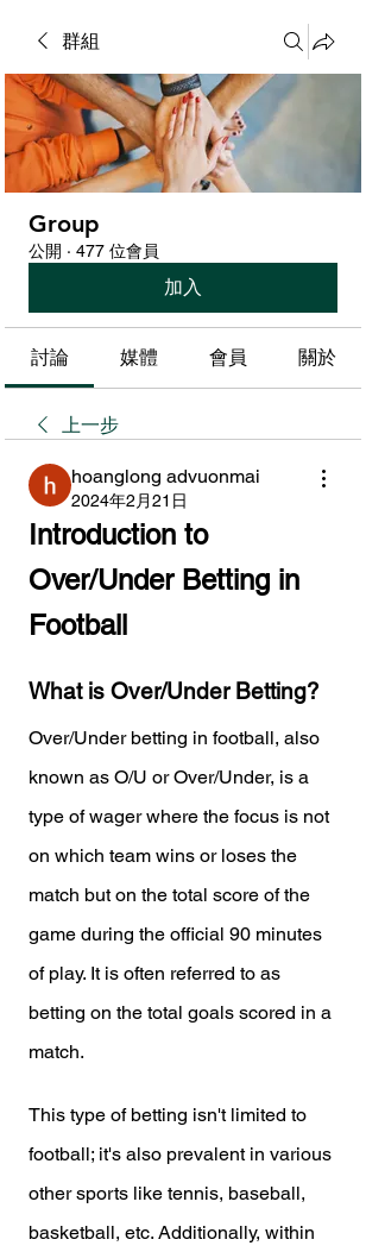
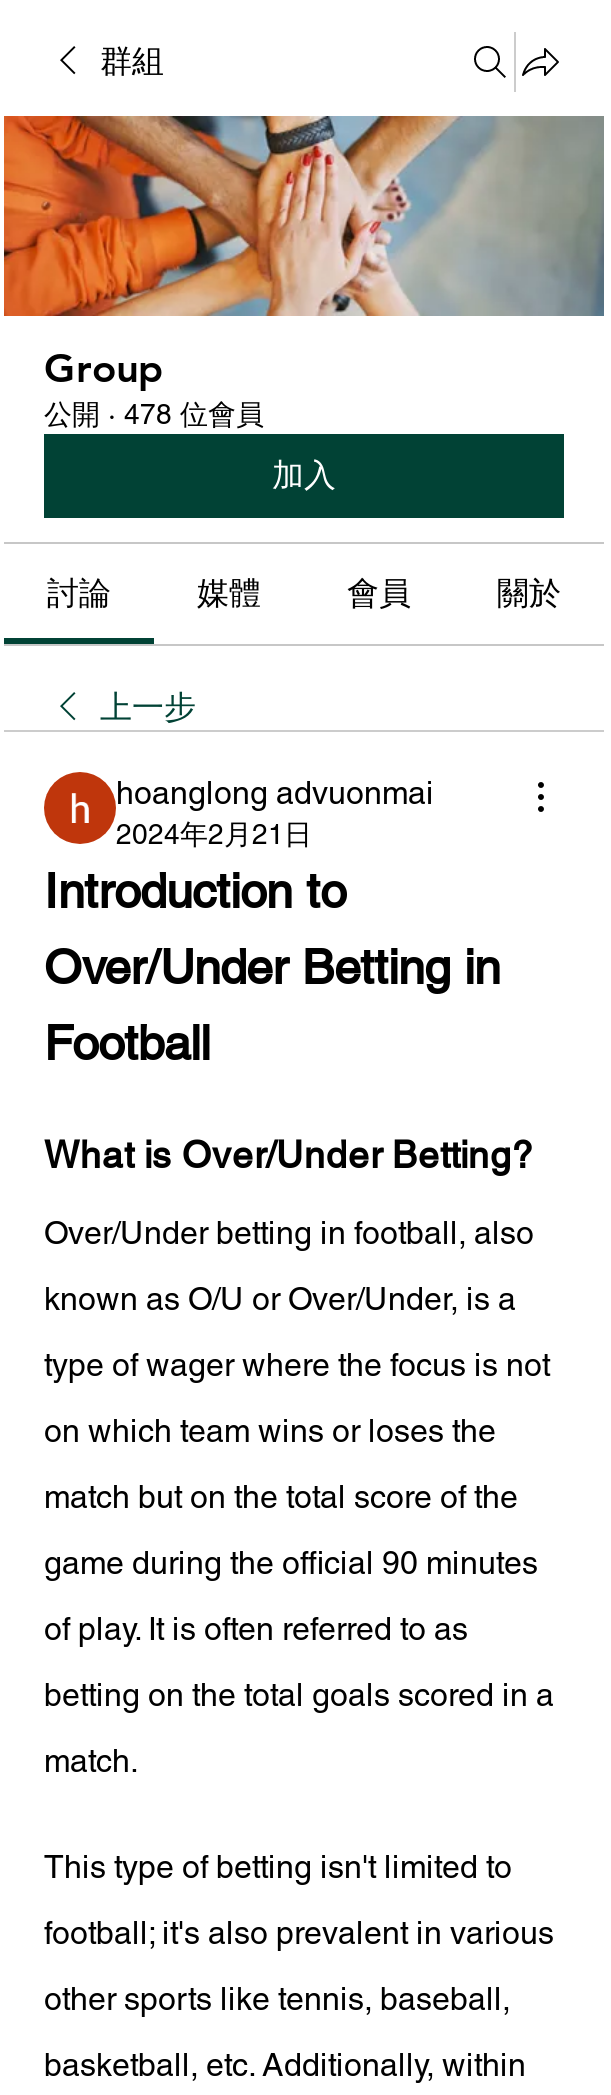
- 公開 · 477 位會員
+ 公開 · 478 位會員
